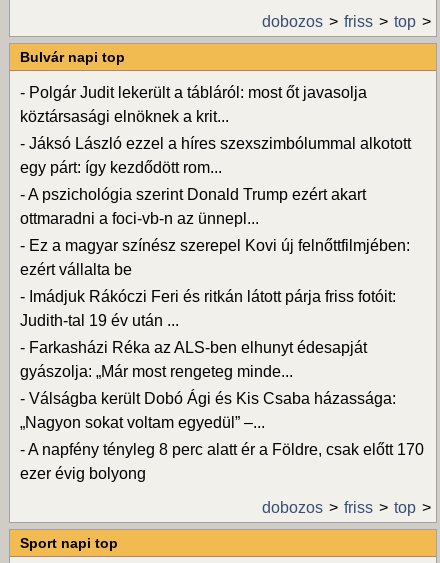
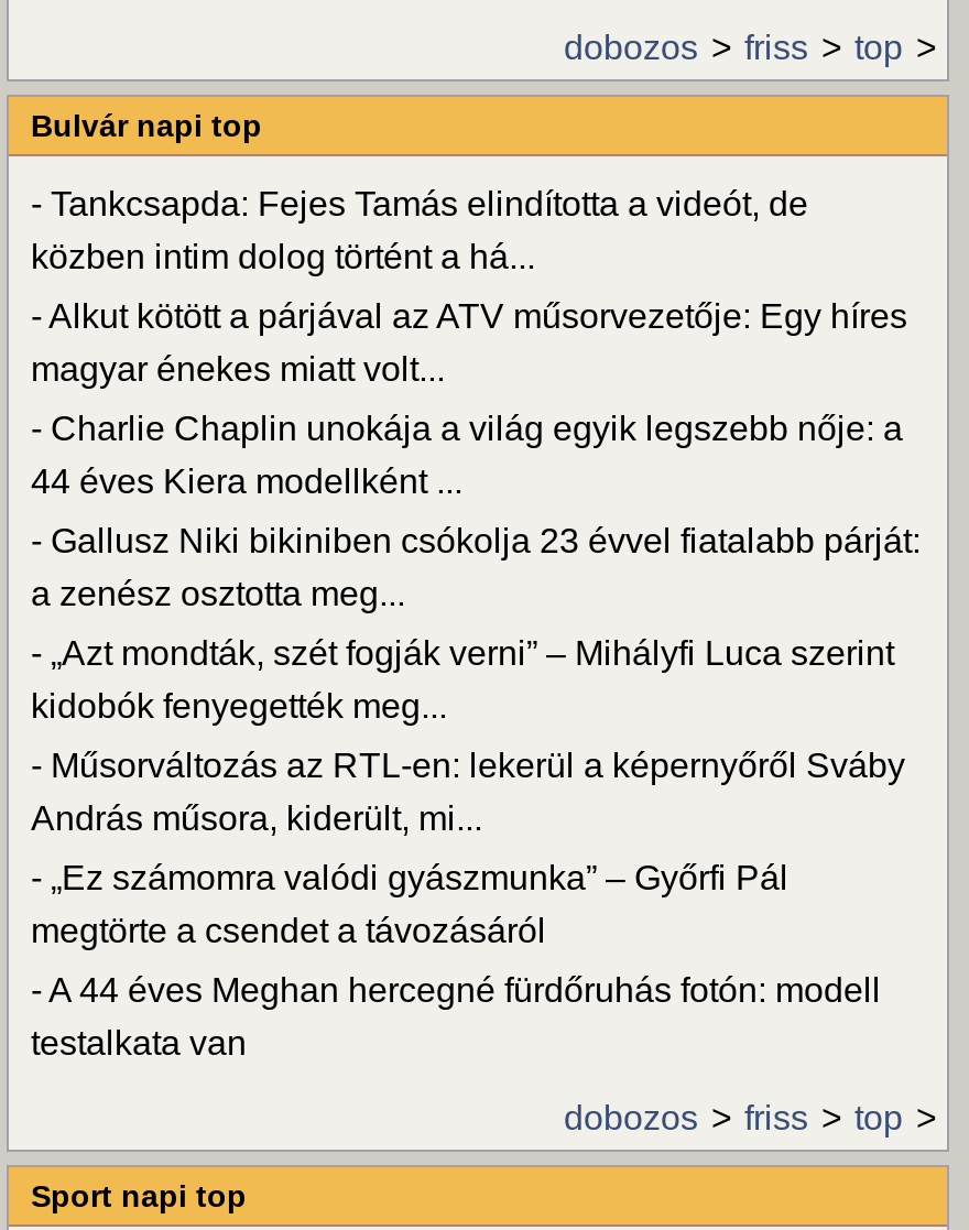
- - Polgár Judit lekerült a tábláról: most őt javasolja
- köztársasági elnöknek a krit...
+ - Tankcsapda: Fejes Tamás elindította a videót, de
+ közben intim dolog történt a há...

- - Jáksó László ezzel a híres szexszimbólummal alkotott
- egy párt: így kezdődött rom...
+ - Alkut kötött a párjával az ATV műsorvezetője: Egy híres
+ magyar énekes miatt volt...

- - A pszichológia szerint Donald Trump ezért akart
- ottmaradni a foci-vb-n az ünnepl...
+ - Charlie Chaplin unokája a világ egyik legszebb nője: a
+ 44 éves Kiera modellként ...

- - Ez a magyar színész szerepel Kovi új felnőttfilmjében:
- ezért vállalta be
+ - Gallusz Niki bikiniben csókolja 23 évvel fiatalabb párját:
+ a zenész osztotta meg...

- - Imádjuk Rákóczi Feri és ritkán látott párja friss fotóit:
- Judith-tal 19 év után ...
+ - „Azt mondták, szét fogják verni” – Mihályfi Luca szerint
+ kidobók fenyegették meg...

- - Farkasházi Réka az ALS-ben elhunyt édesapját
- gyászolja: „Már most rengeteg minde...
+ - Műsorváltozás az RTL-en: lekerül a képernyőről Sváby
+ András műsora, kiderült, mi...

- - Válságba került Dobó Ági és Kis Csaba házassága:
- „Nagyon sokat voltam egyedül” –...
+ - „Ez számomra valódi gyászmunka” – Győrfi Pál
+ megtörte a csendet a távozásáról

- - A napfény tényleg 8 perc alatt ér a Földre, csak előtt 170
- ezer évig bolyong
+ - A 44 éves Meghan hercegné fürdőruhás fotón: modell
+ testalkata van
